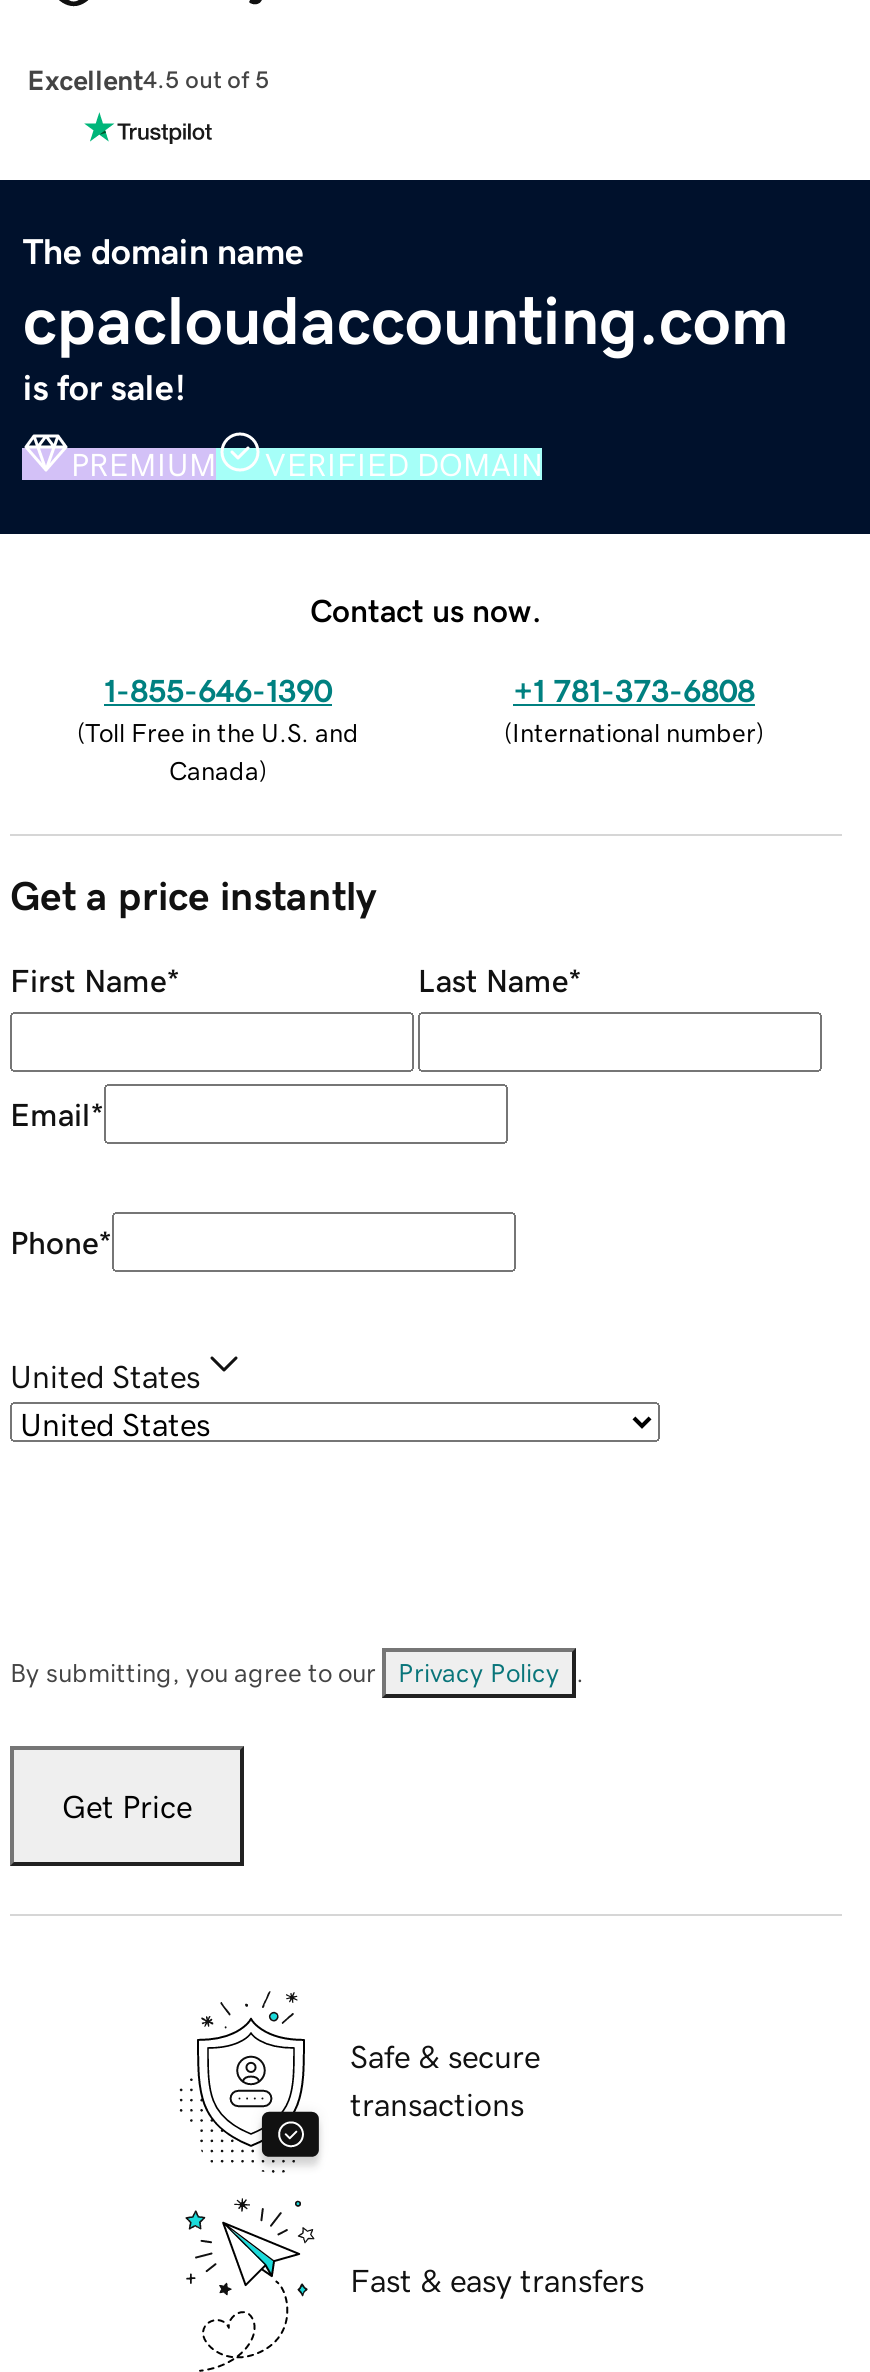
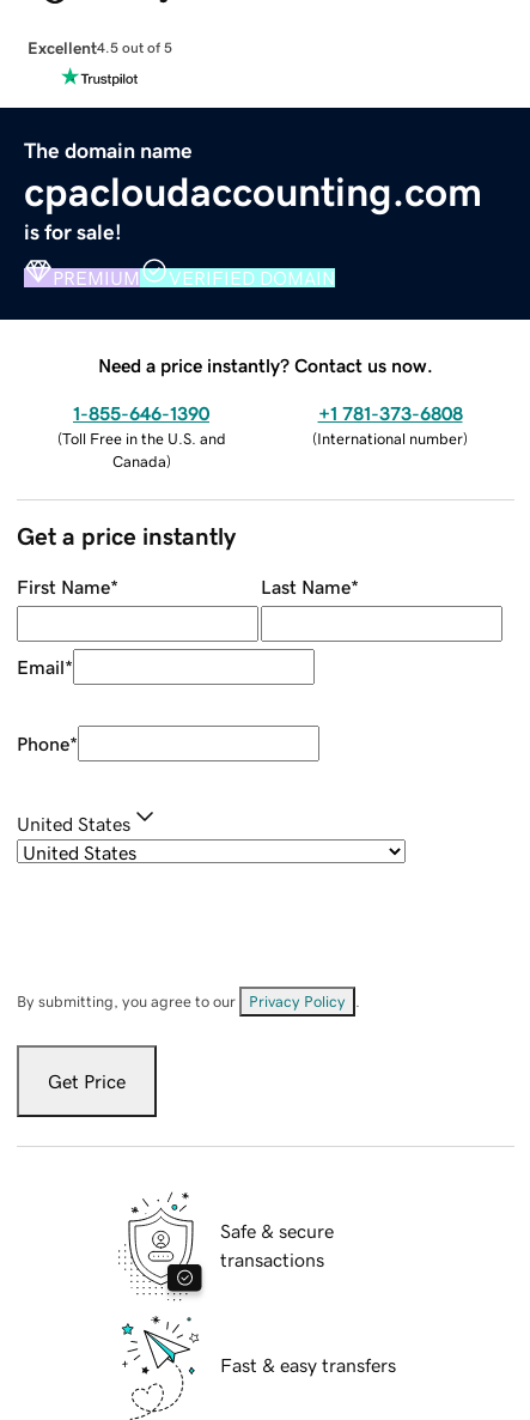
- Contact us now.
+ Need a price instantly? Contact us now.
